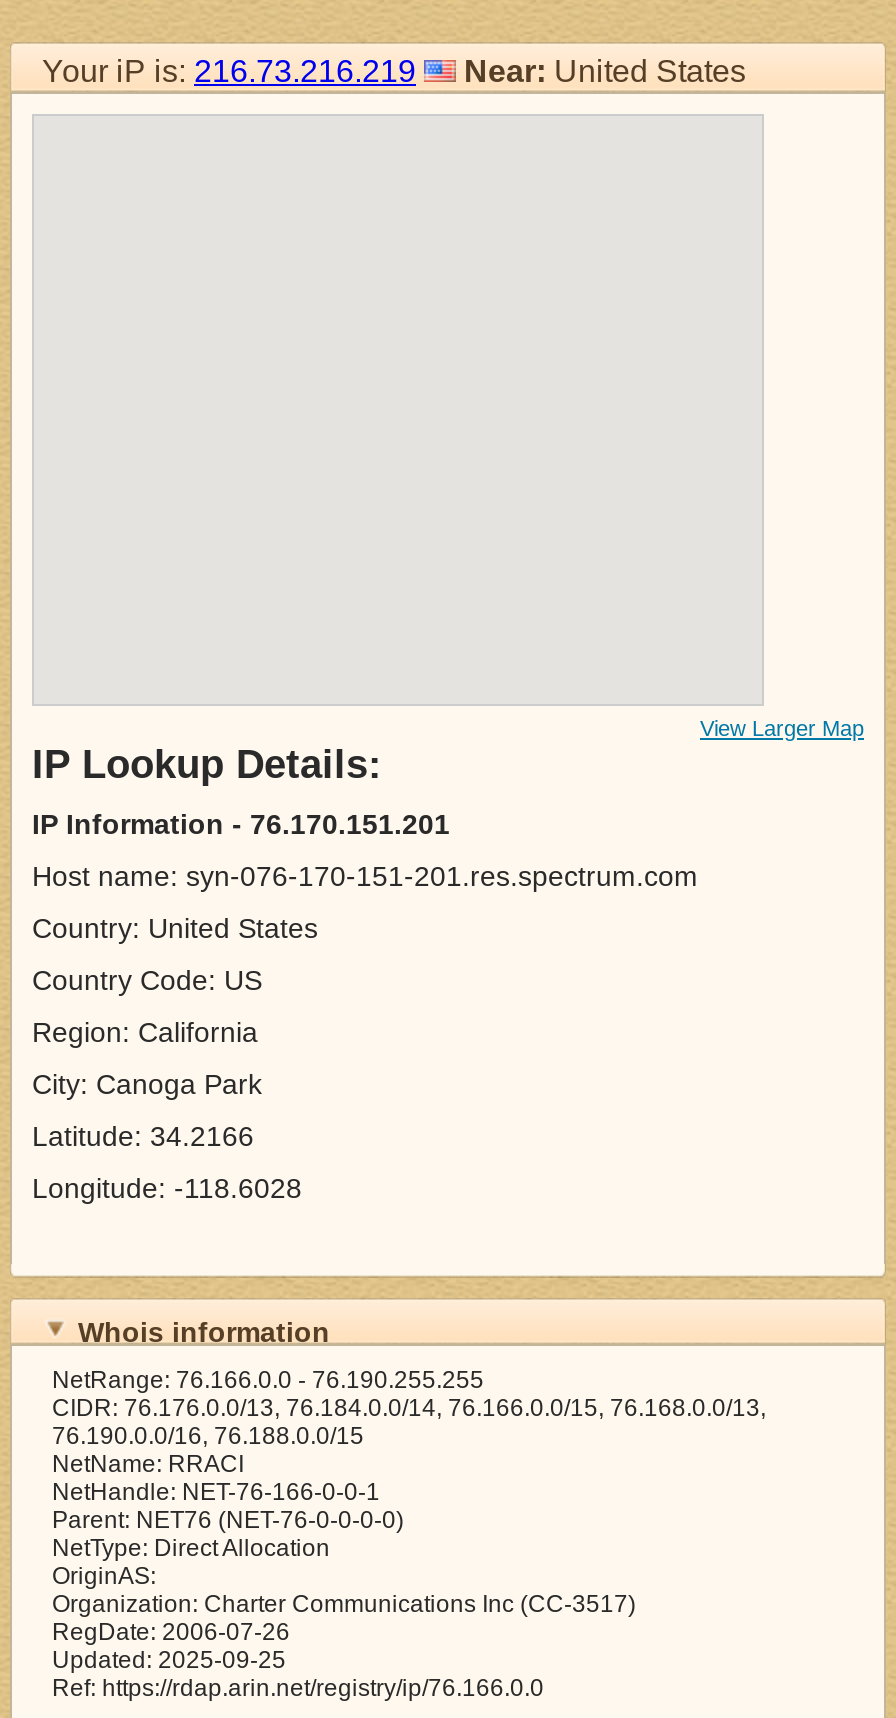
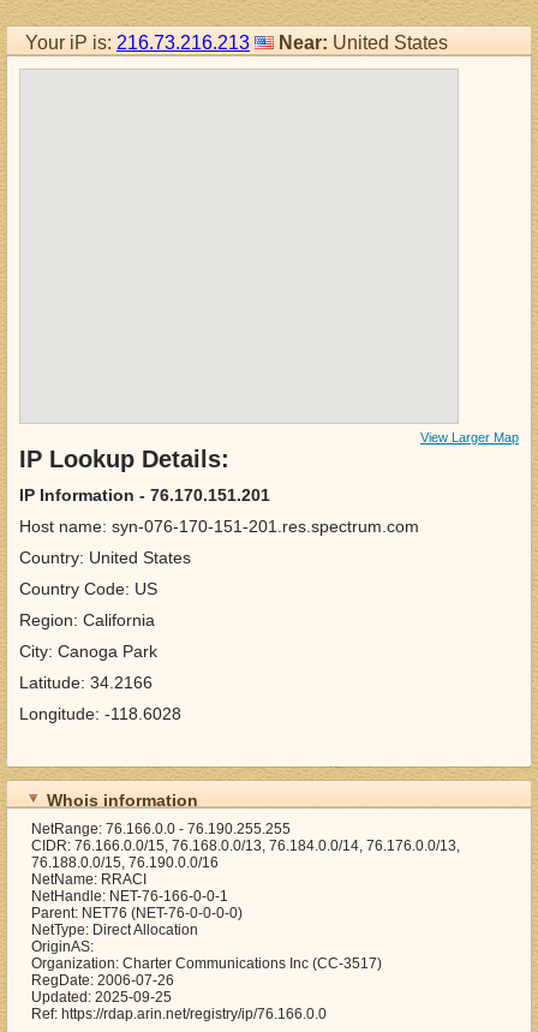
- Your iP is: 216.73.216.219 Near: United States
+ Your iP is: 216.73.216.213 Near: United States

- CIDR: 76.176.0.0/13, 76.184.0.0/14, 76.166.0.0/15, 76.168.0.0/13,
+ CIDR: 76.166.0.0/15, 76.168.0.0/13, 76.184.0.0/14, 76.176.0.0/13,

- 76.190.0.0/16, 76.188.0.0/15
+ 76.188.0.0/15, 76.190.0.0/16
